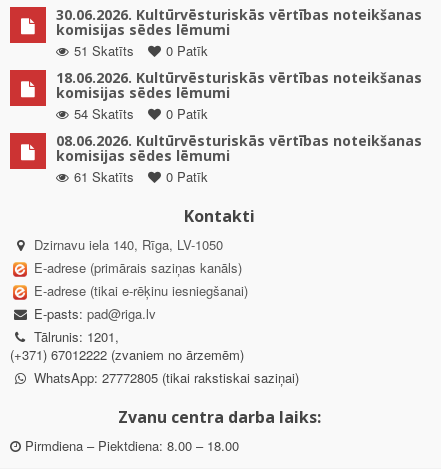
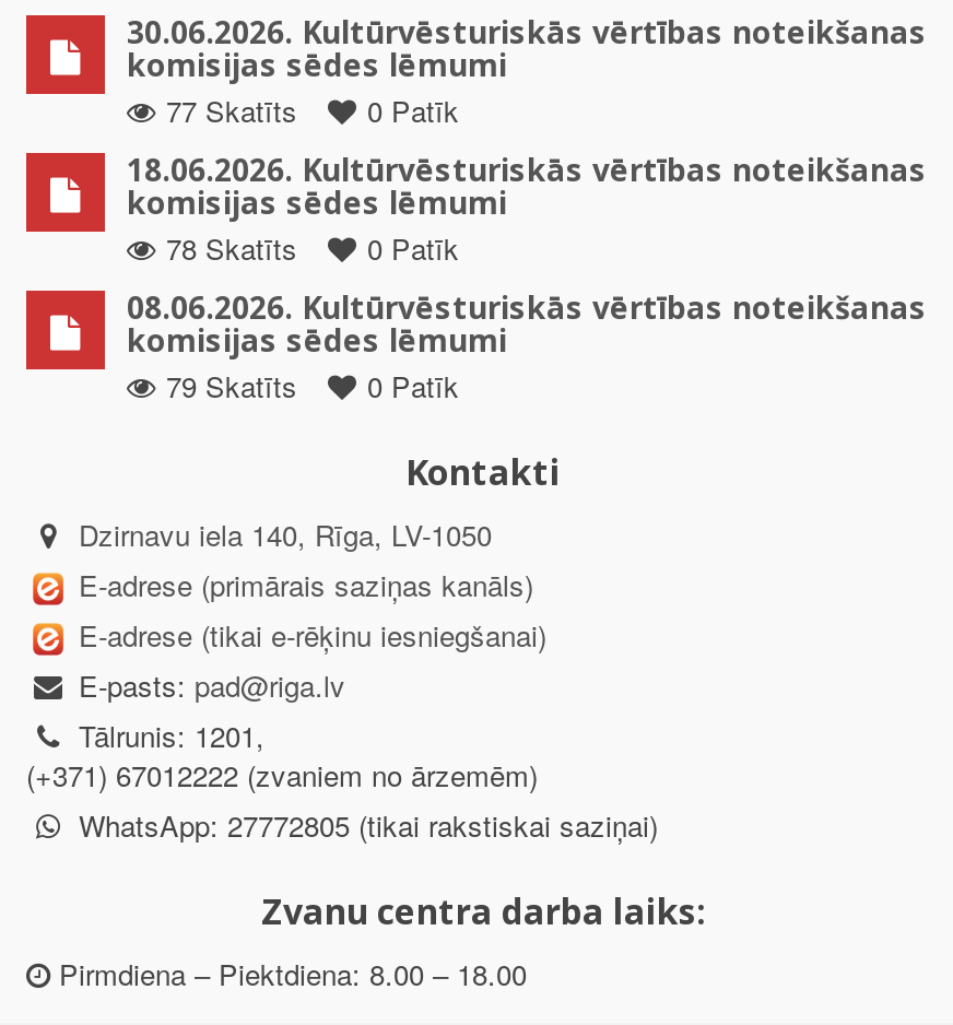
- 51 Skatīts 0 Patīk
+ 77 Skatīts 0 Patīk

- 54 Skatīts 0 Patīk
+ 78 Skatīts 0 Patīk

- 61 Skatīts 0 Patīk
+ 79 Skatīts 0 Patīk
